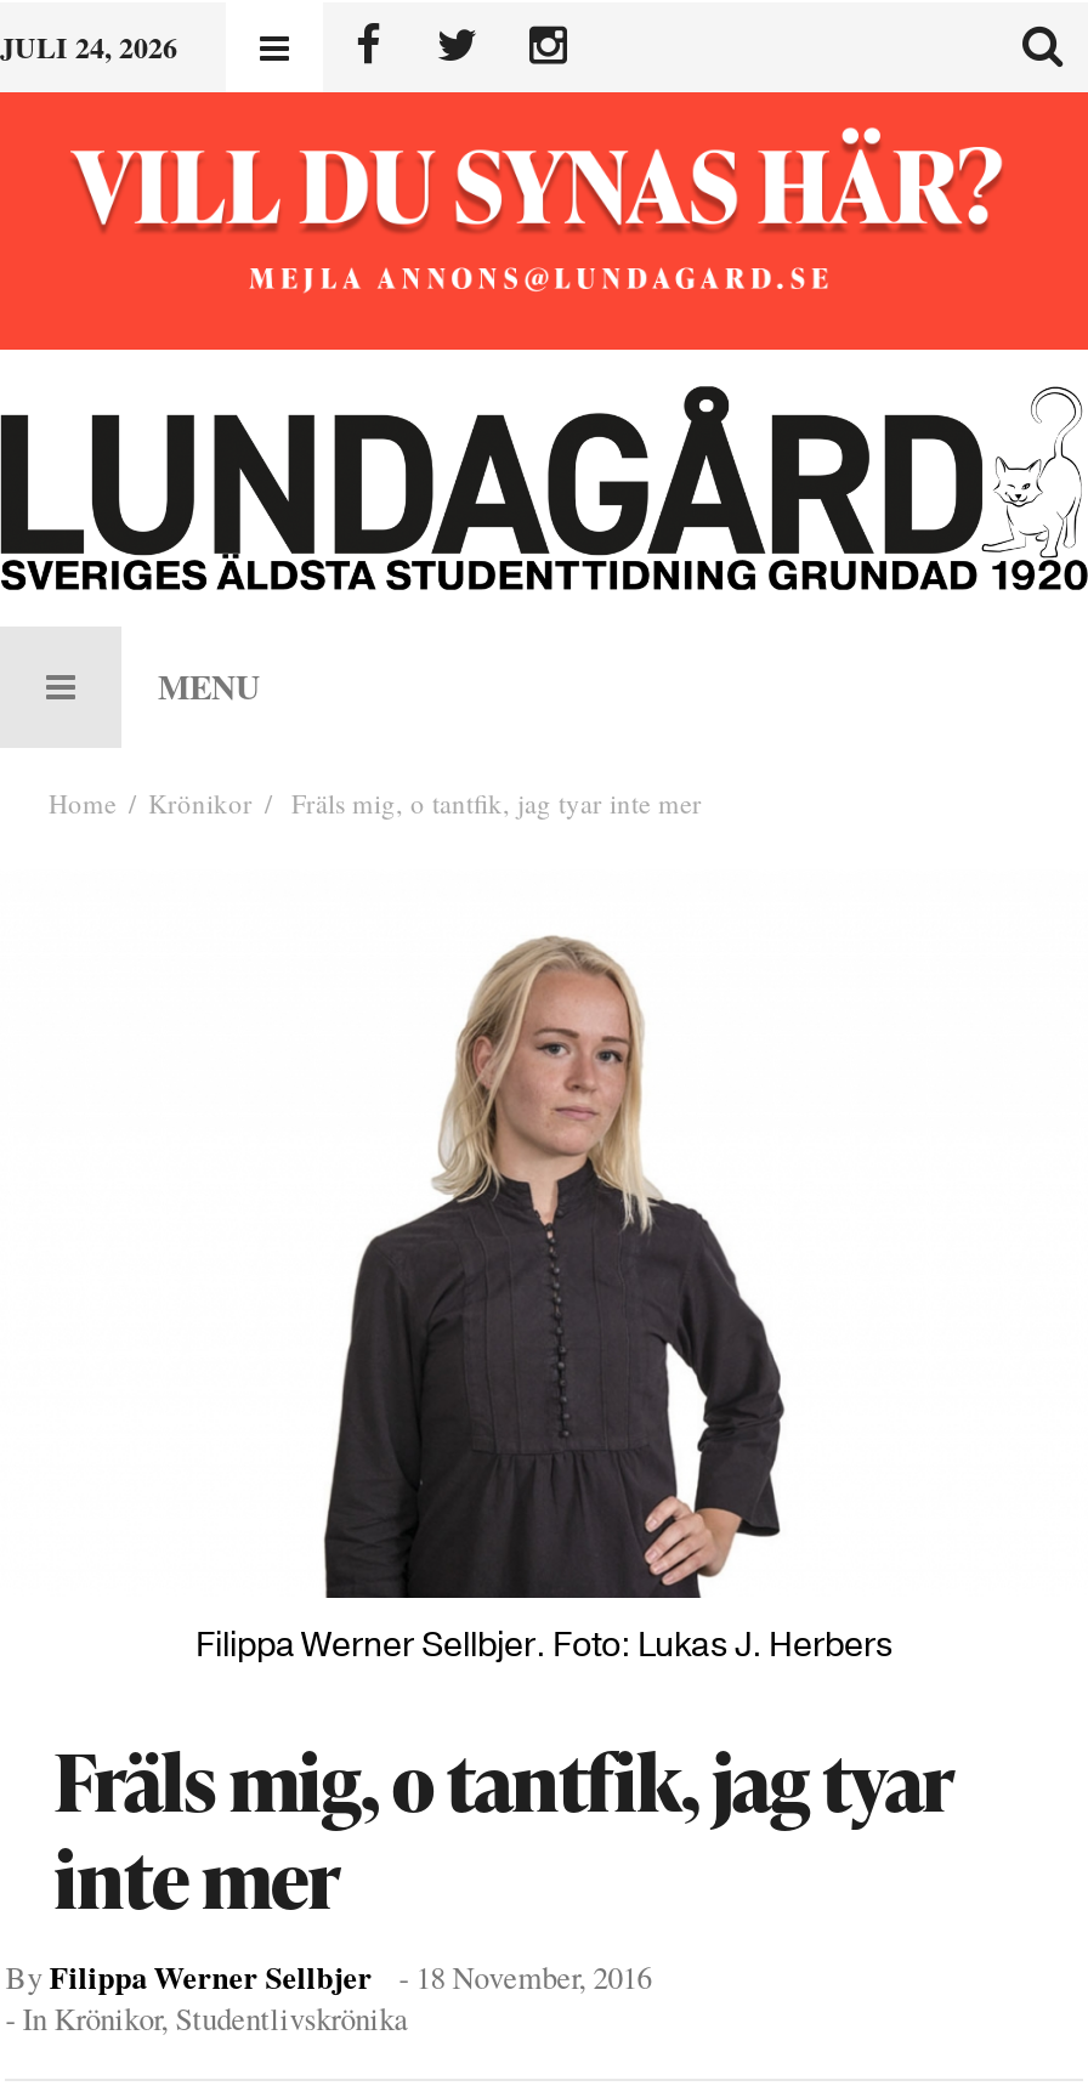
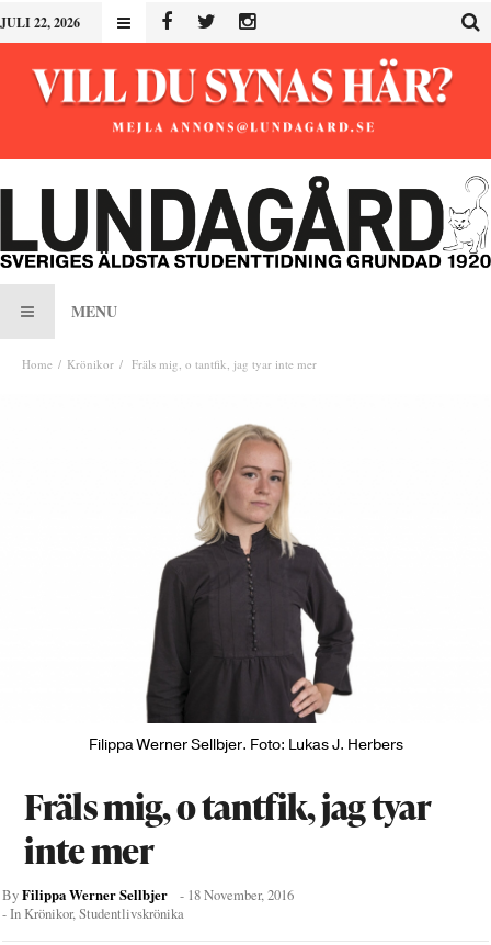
- JULI 24, 2026
+ JULI 22, 2026
